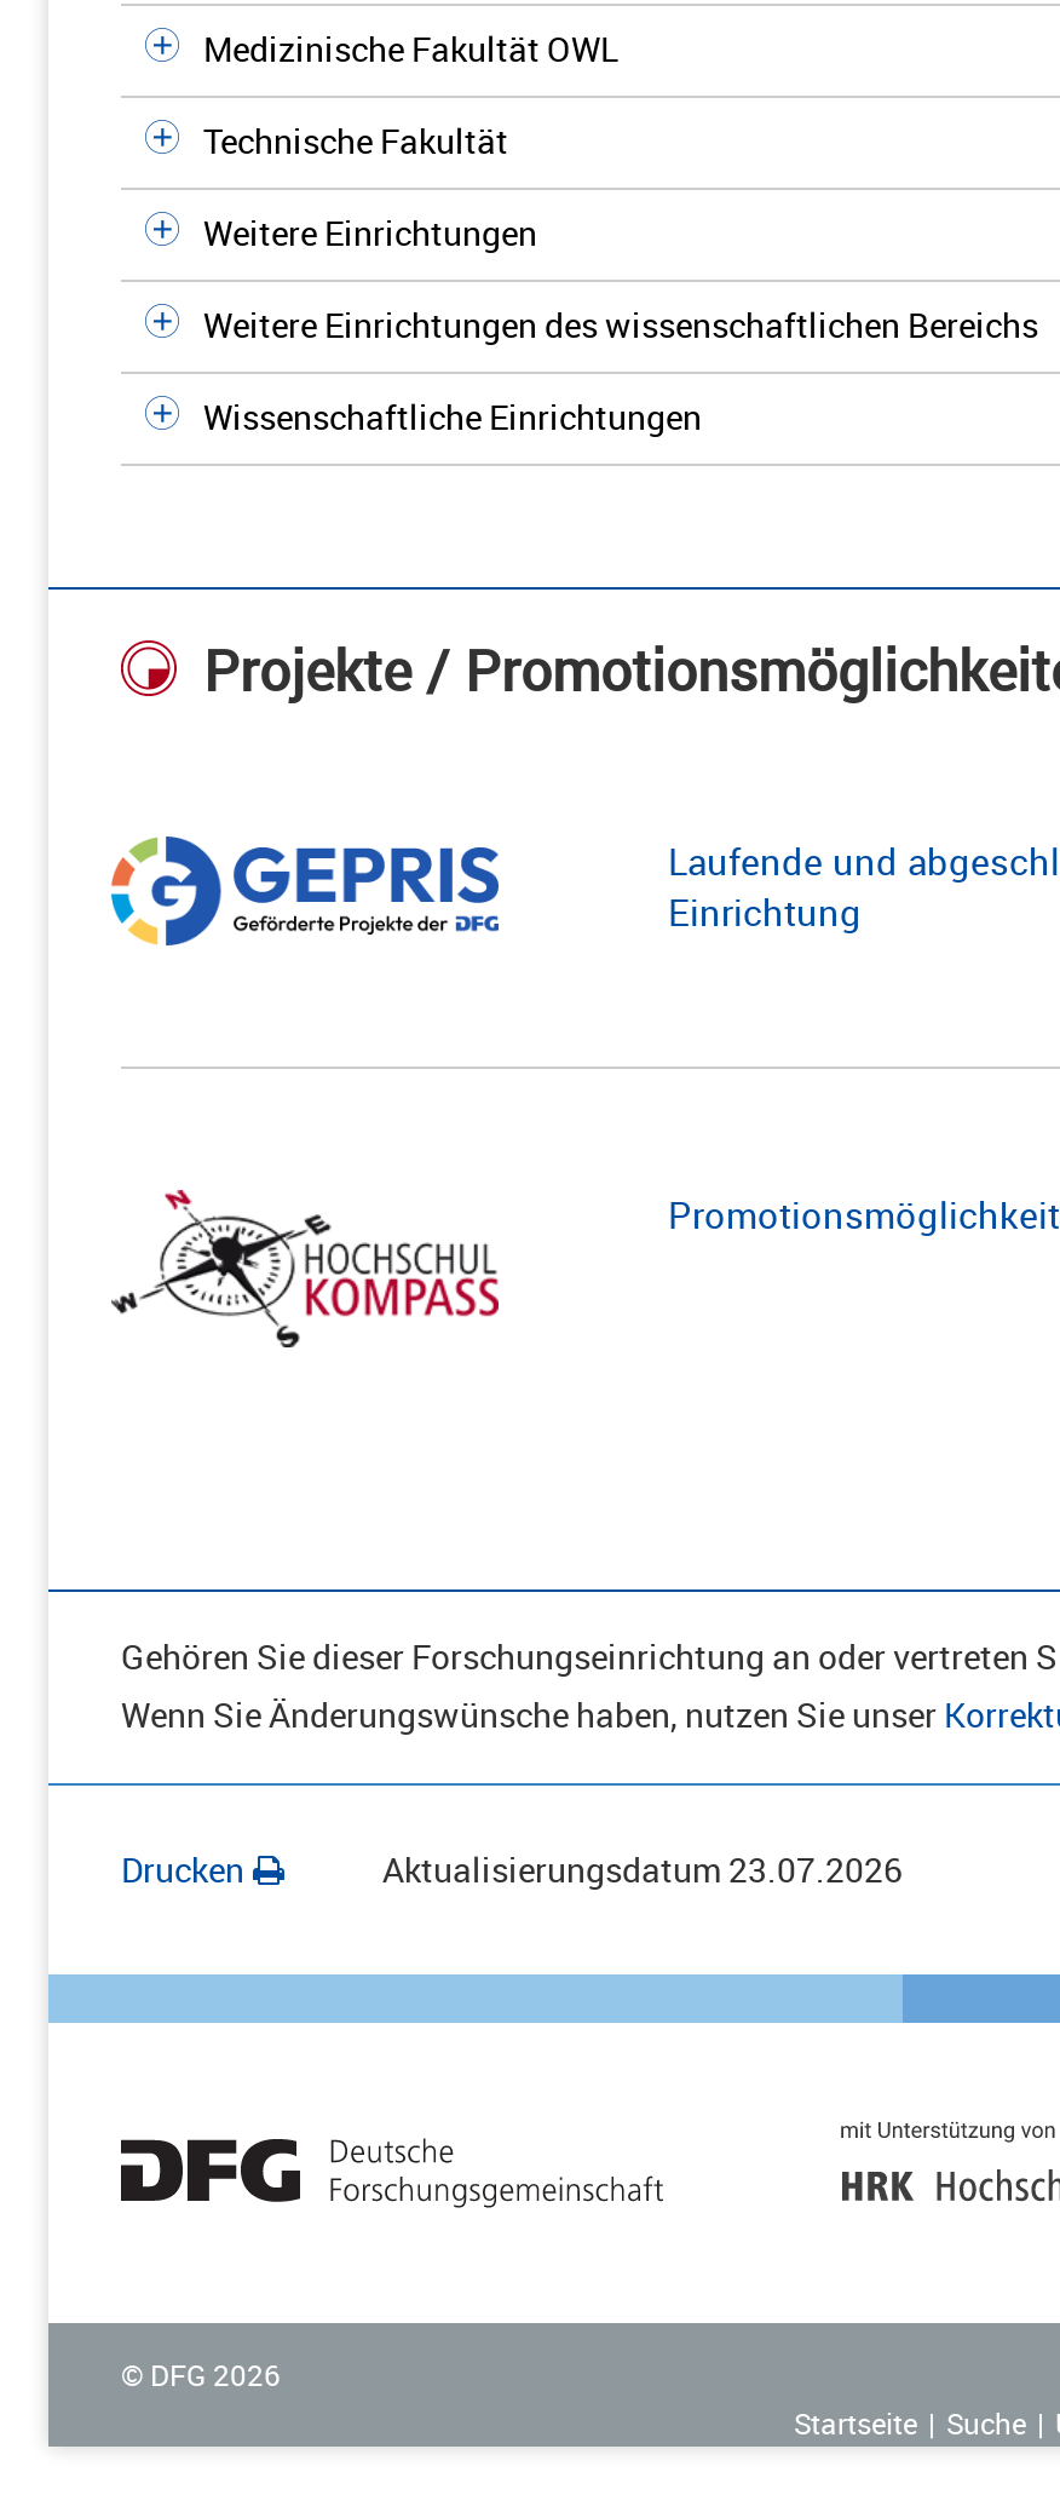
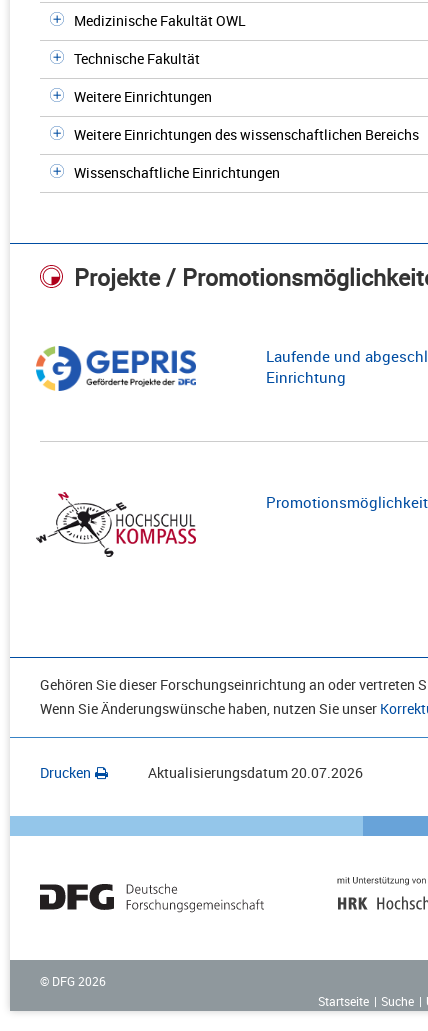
- Aktualisierungsdatum 23.07.2026
+ Aktualisierungsdatum 20.07.2026
